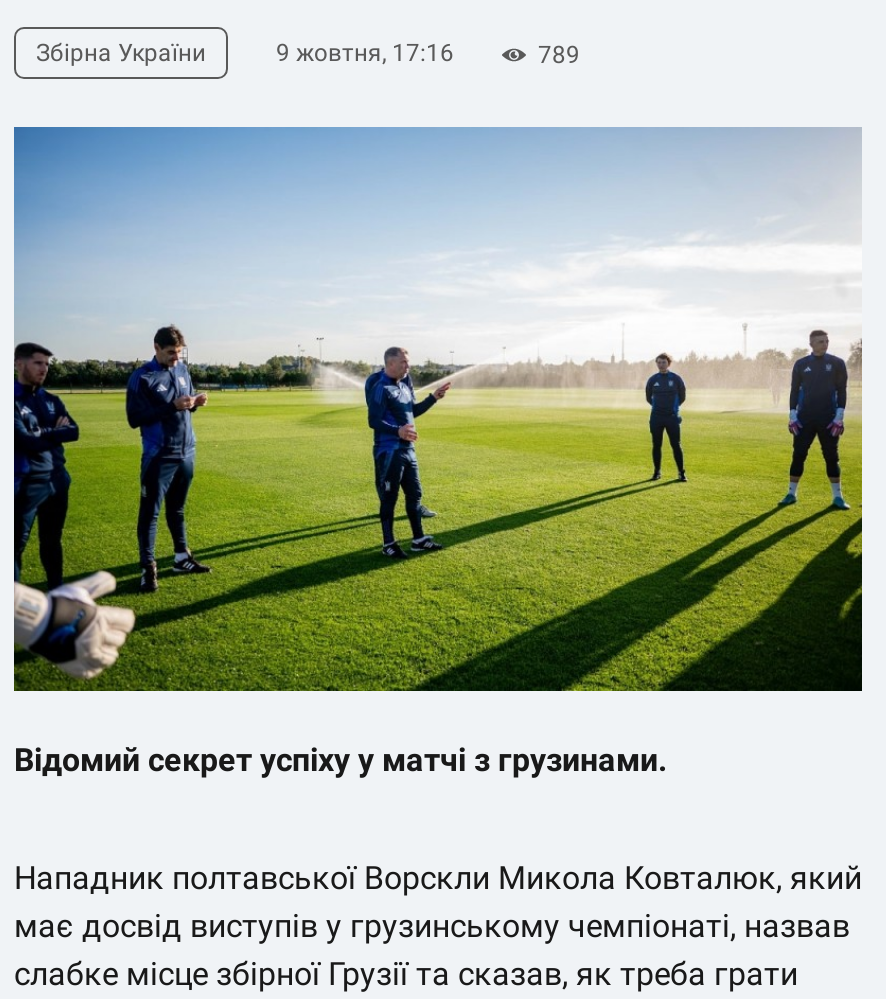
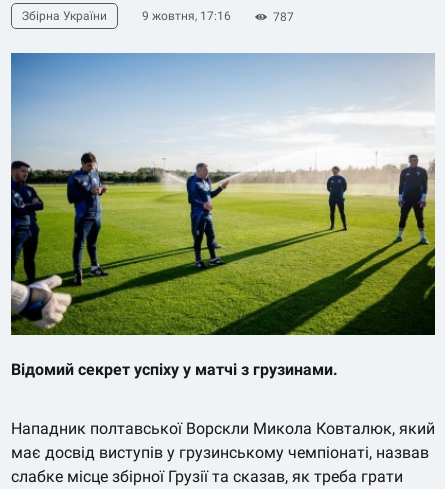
- 789
+ 787
